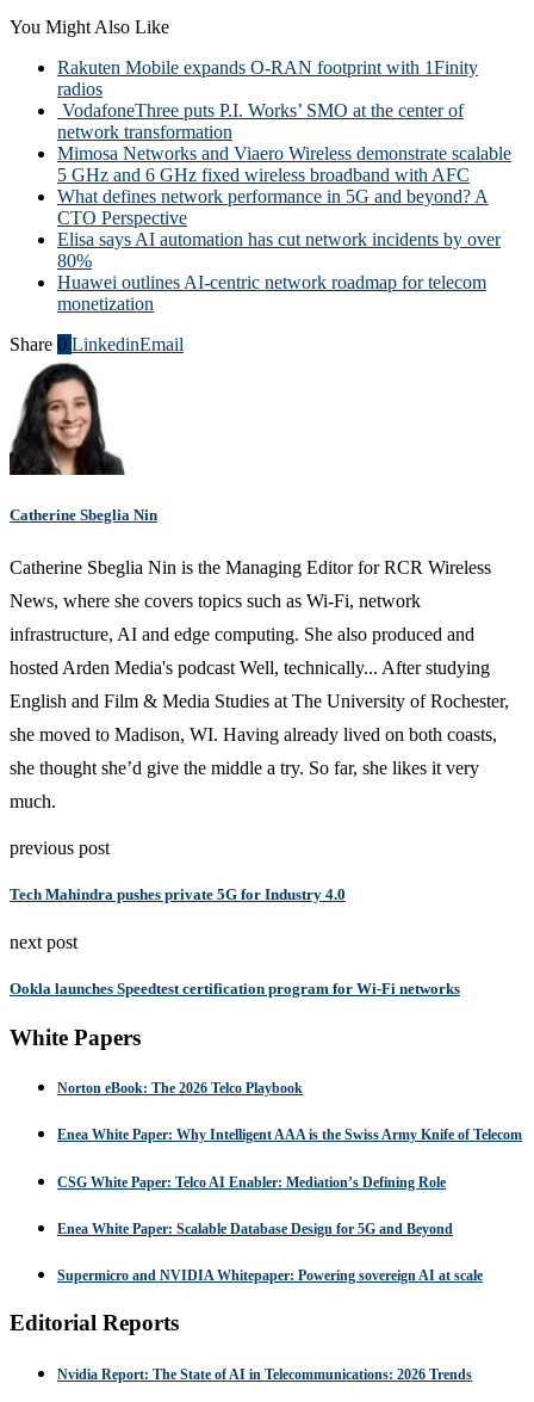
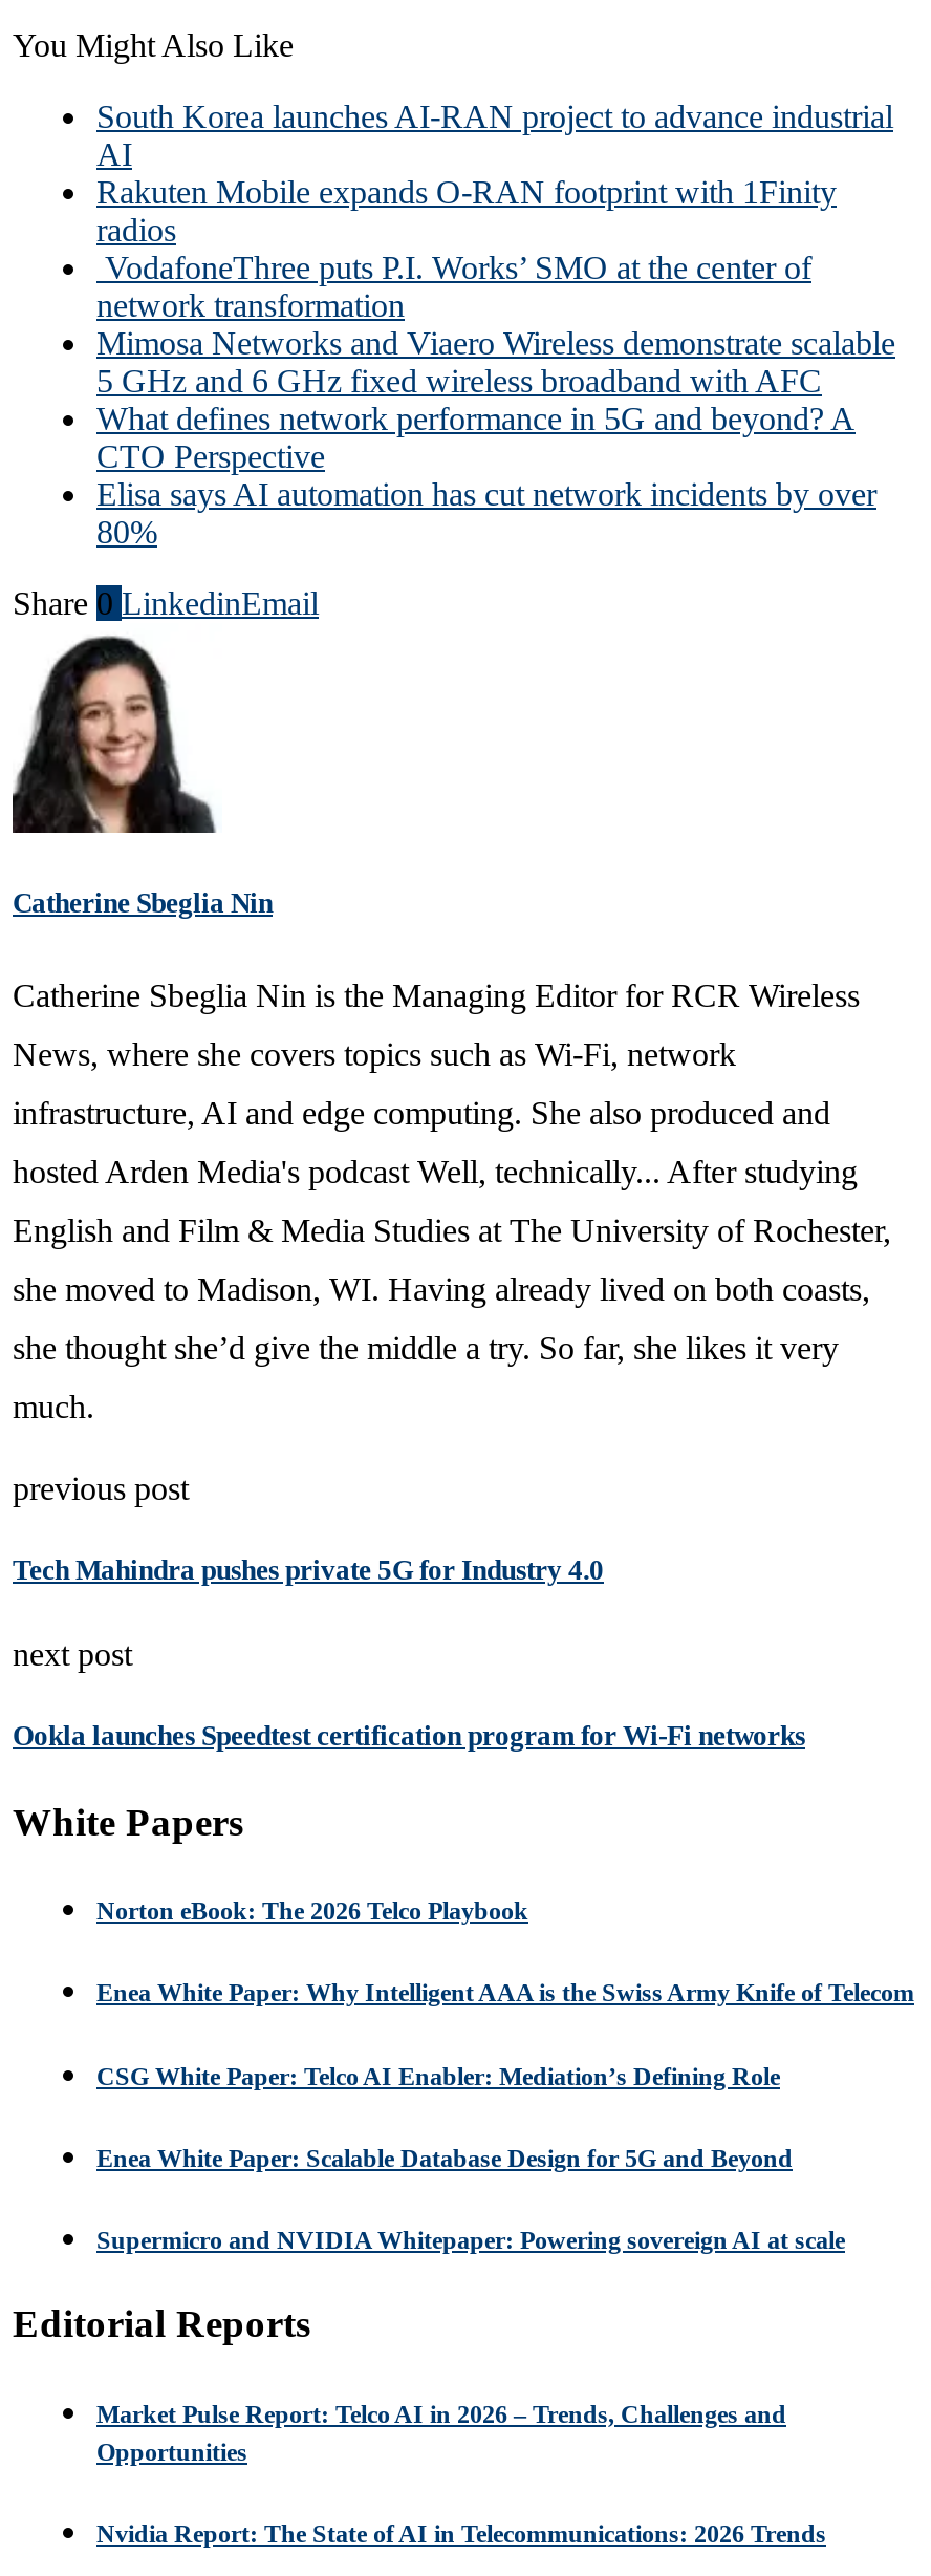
+ South Korea launches AI-RAN project to advance industrial
+ AI

- Huawei outlines AI-centric network roadmap for telecom
- monetization

+ Market Pulse Report: Telco AI in 2026 – Trends, Challenges and
+ Opportunities
